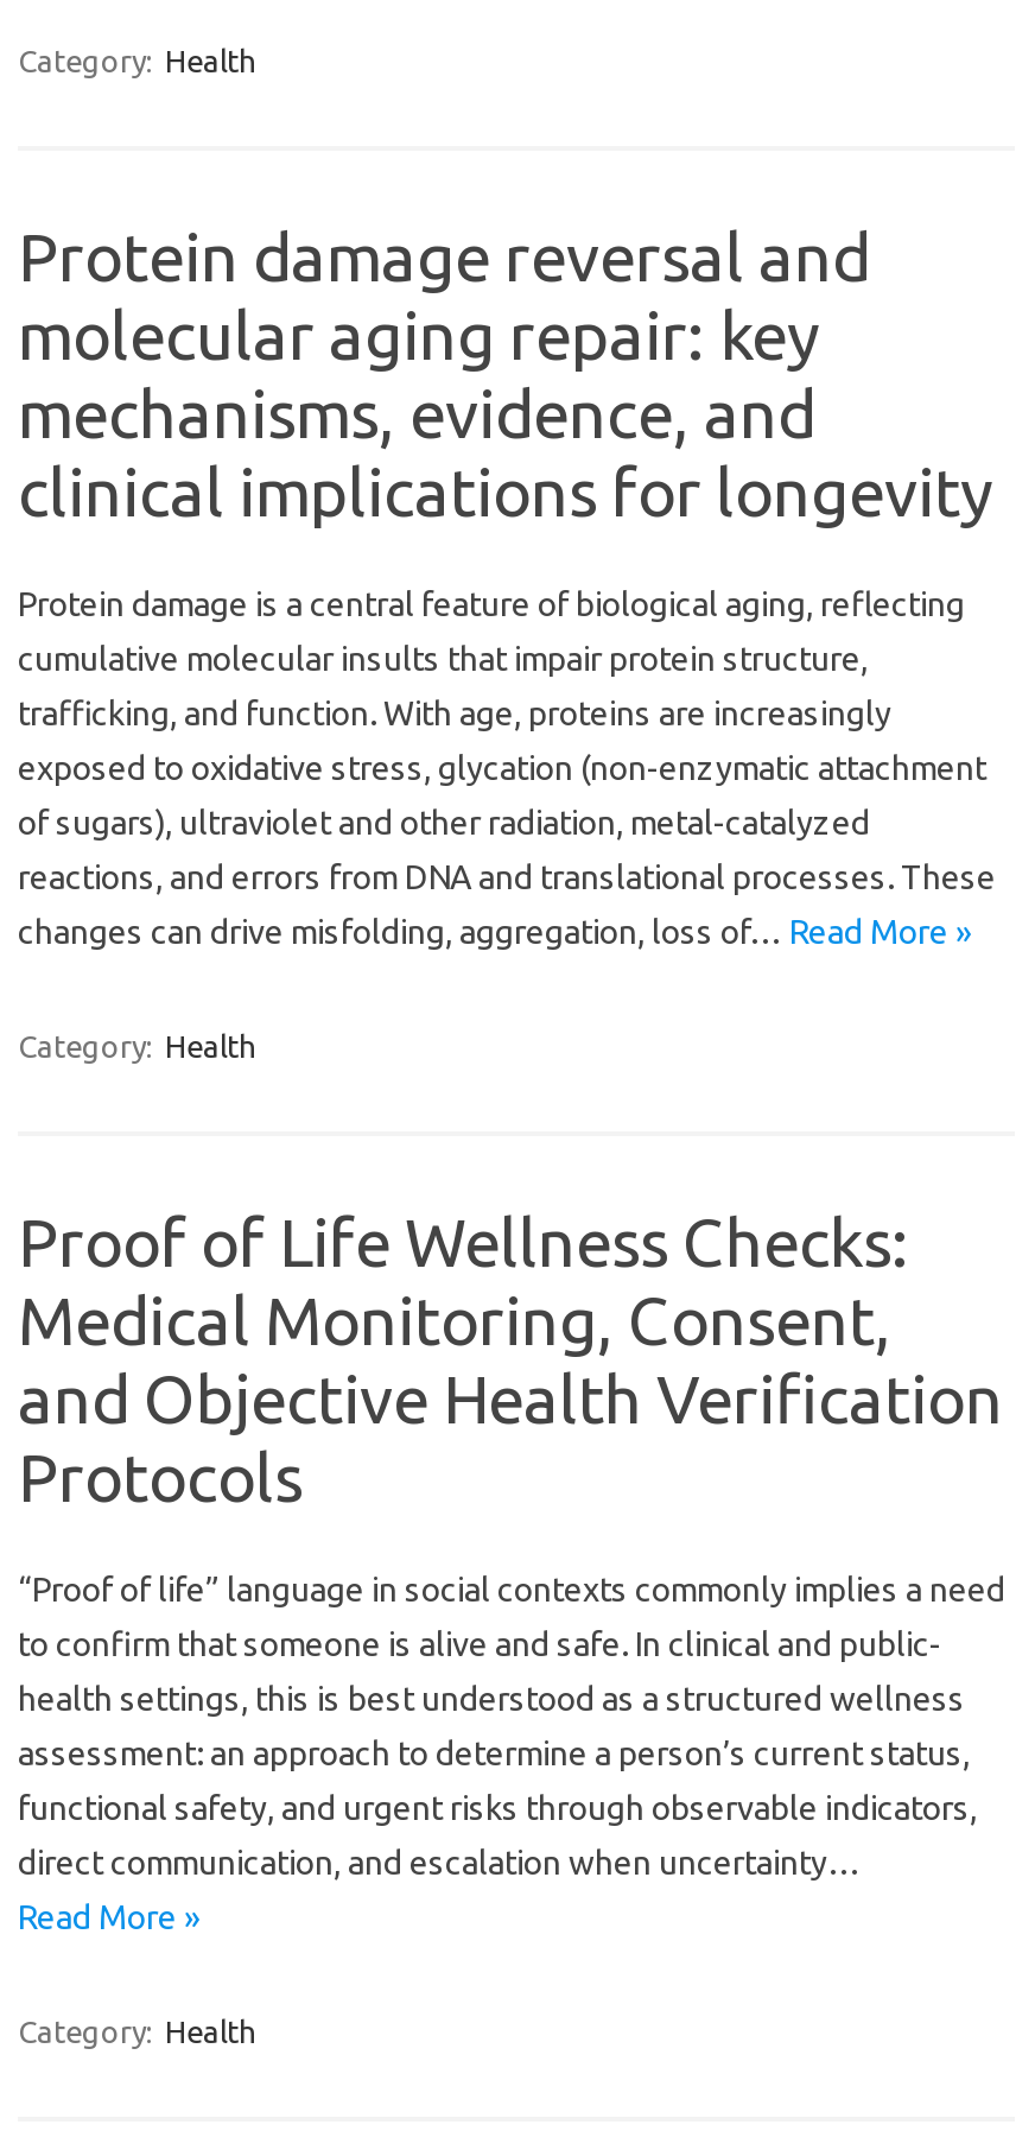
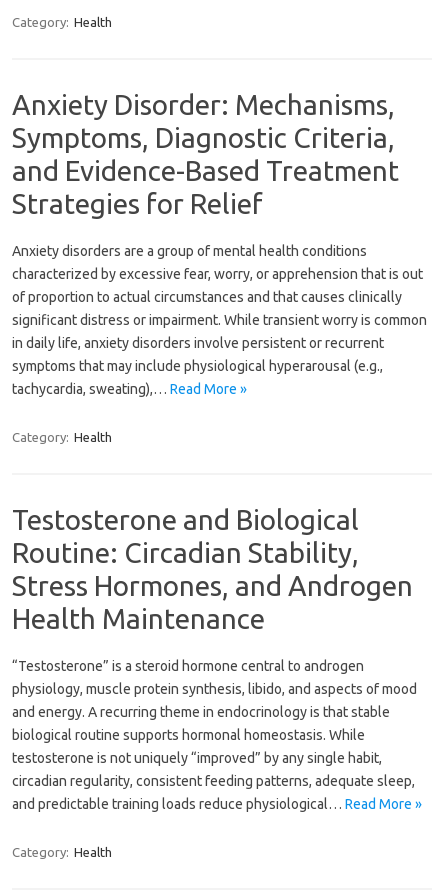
- Protein damage reversal and
- molecular aging repair: key
- mechanisms, evidence, and
- clinical implications for longevity
+ Anxiety Disorder: Mechanisms,
+ Symptoms, Diagnostic Criteria,
+ and Evidence-Based Treatment
+ Strategies for Relief

- Protein damage is a central feature of biological aging, reflecting
- cumulative molecular insults that impair protein structure,
- trafficking, and function. With age, proteins are increasingly
- exposed to oxidative stress, glycation (non-enzymatic attachment
- of sugars), ultraviolet and other radiation, metal-catalyzed
- reactions, and errors from DNA and translational processes. These
- changes can drive misfolding, aggregation, loss of… Read More »
+ Anxiety disorders are a group of mental health conditions
+ characterized by excessive fear, worry, or apprehension that is out
+ of proportion to actual circumstances and that causes clinically
+ significant distress or impairment. While transient worry is common
+ in daily life, anxiety disorders involve persistent or recurrent
+ symptoms that may include physiological hyperarousal (e.g.,
+ tachycardia, sweating),… Read More »

- Proof of Life Wellness Checks:
- Medical Monitoring, Consent,
- and Objective Health Verification
- Protocols
+ Testosterone and Biological
+ Routine: Circadian Stability,
+ Stress Hormones, and Androgen
+ Health Maintenance

- “Proof of life” language in social contexts commonly implies a need
- to confirm that someone is alive and safe. In clinical and public-
- health settings, this is best understood as a structured wellness
- assessment: an approach to determine a person’s current status,
- functional safety, and urgent risks through observable indicators,
- direct communication, and escalation when uncertainty…
- Read More »
+ “Testosterone” is a steroid hormone central to androgen
+ physiology, muscle protein synthesis, libido, and aspects of mood
+ and energy. A recurring theme in endocrinology is that stable
+ biological routine supports hormonal homeostasis. While
+ testosterone is not uniquely “improved” by any single habit,
+ circadian regularity, consistent feeding patterns, adequate sleep,
+ and predictable training loads reduce physiological… Read More »
